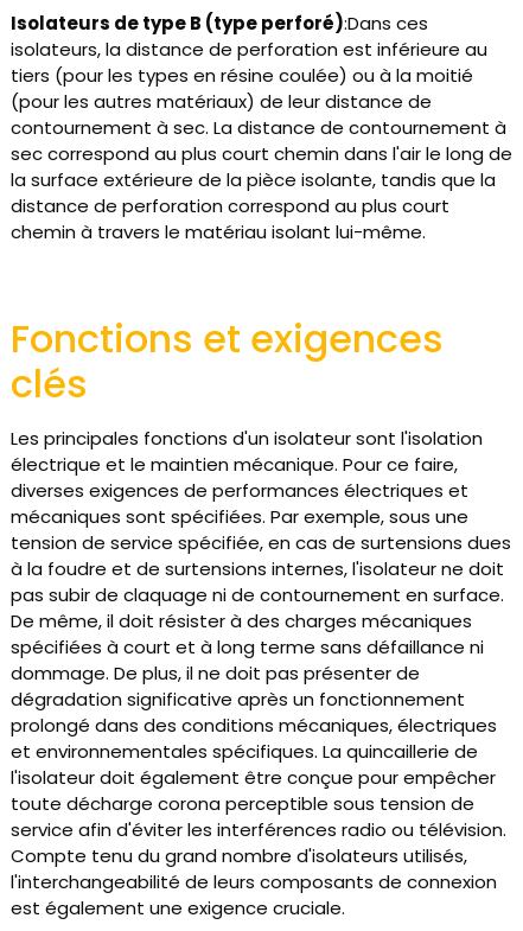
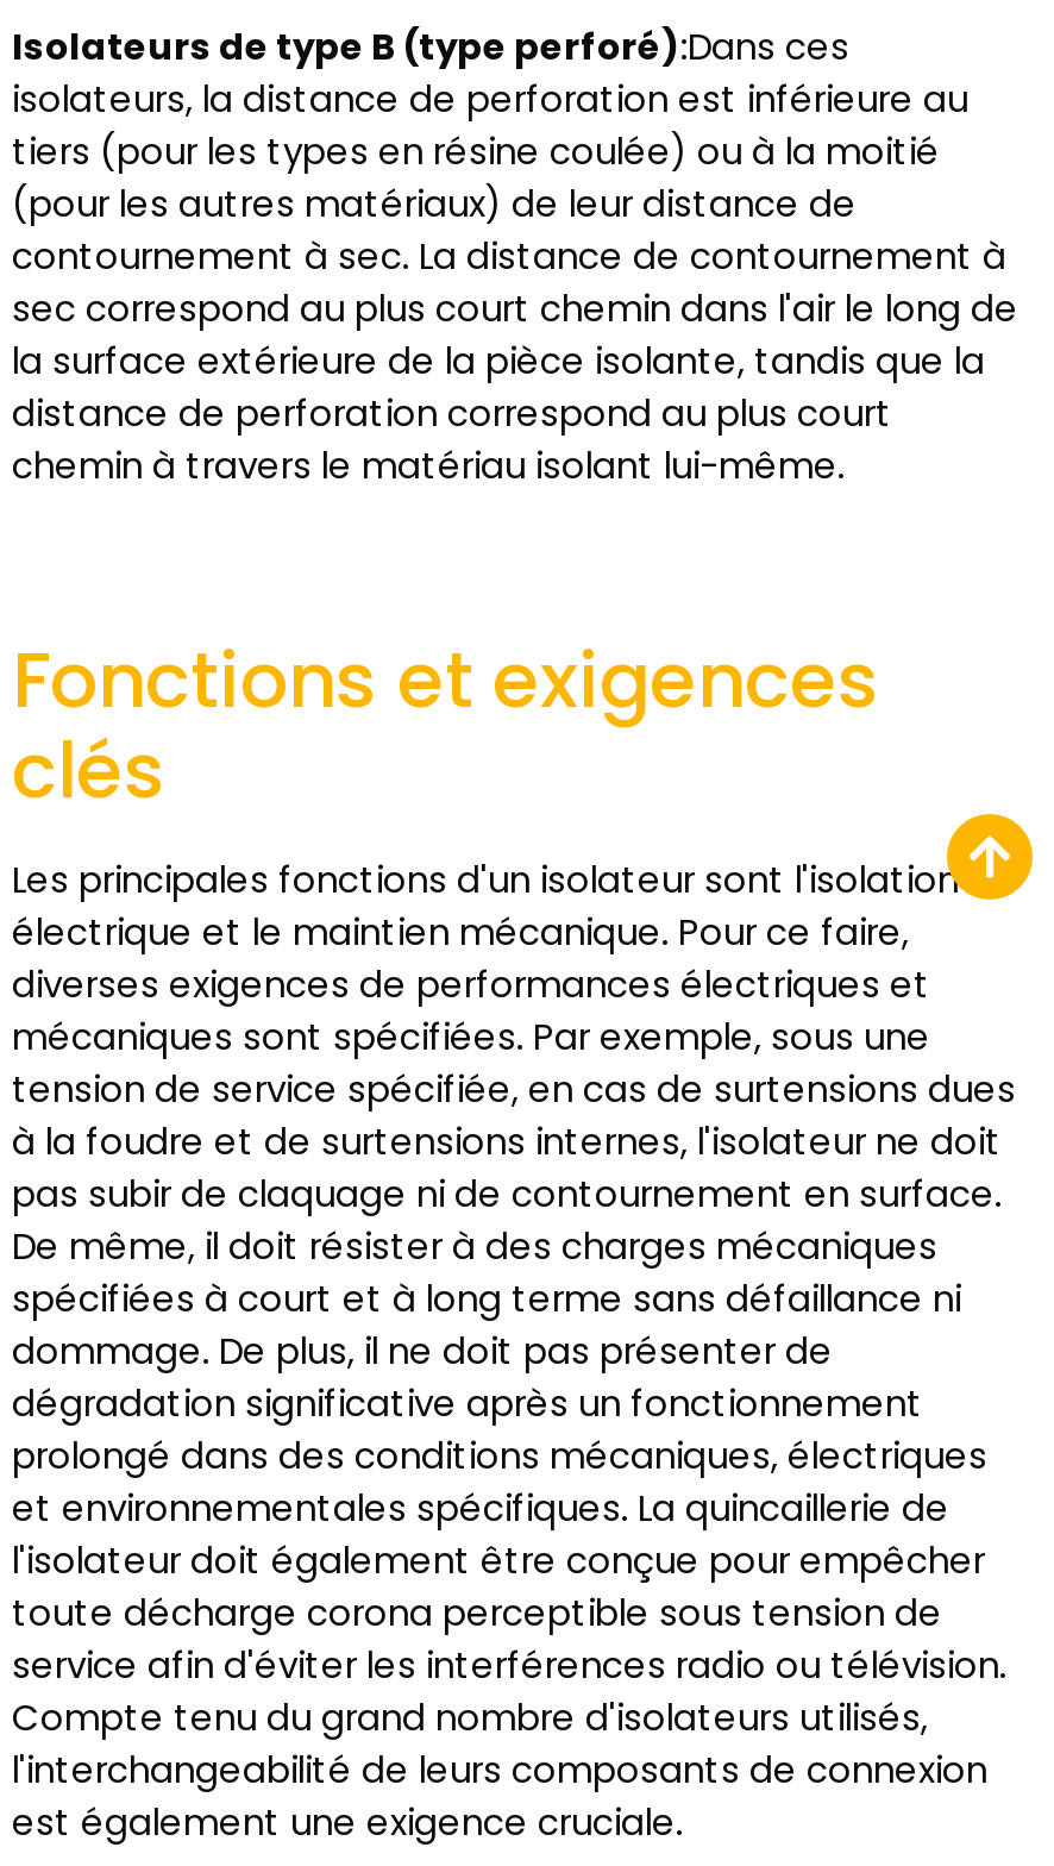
+ [image]
